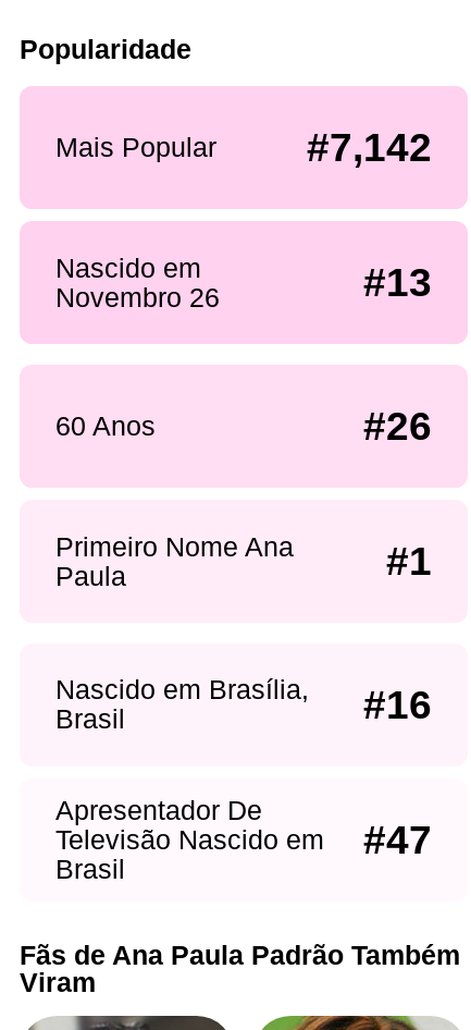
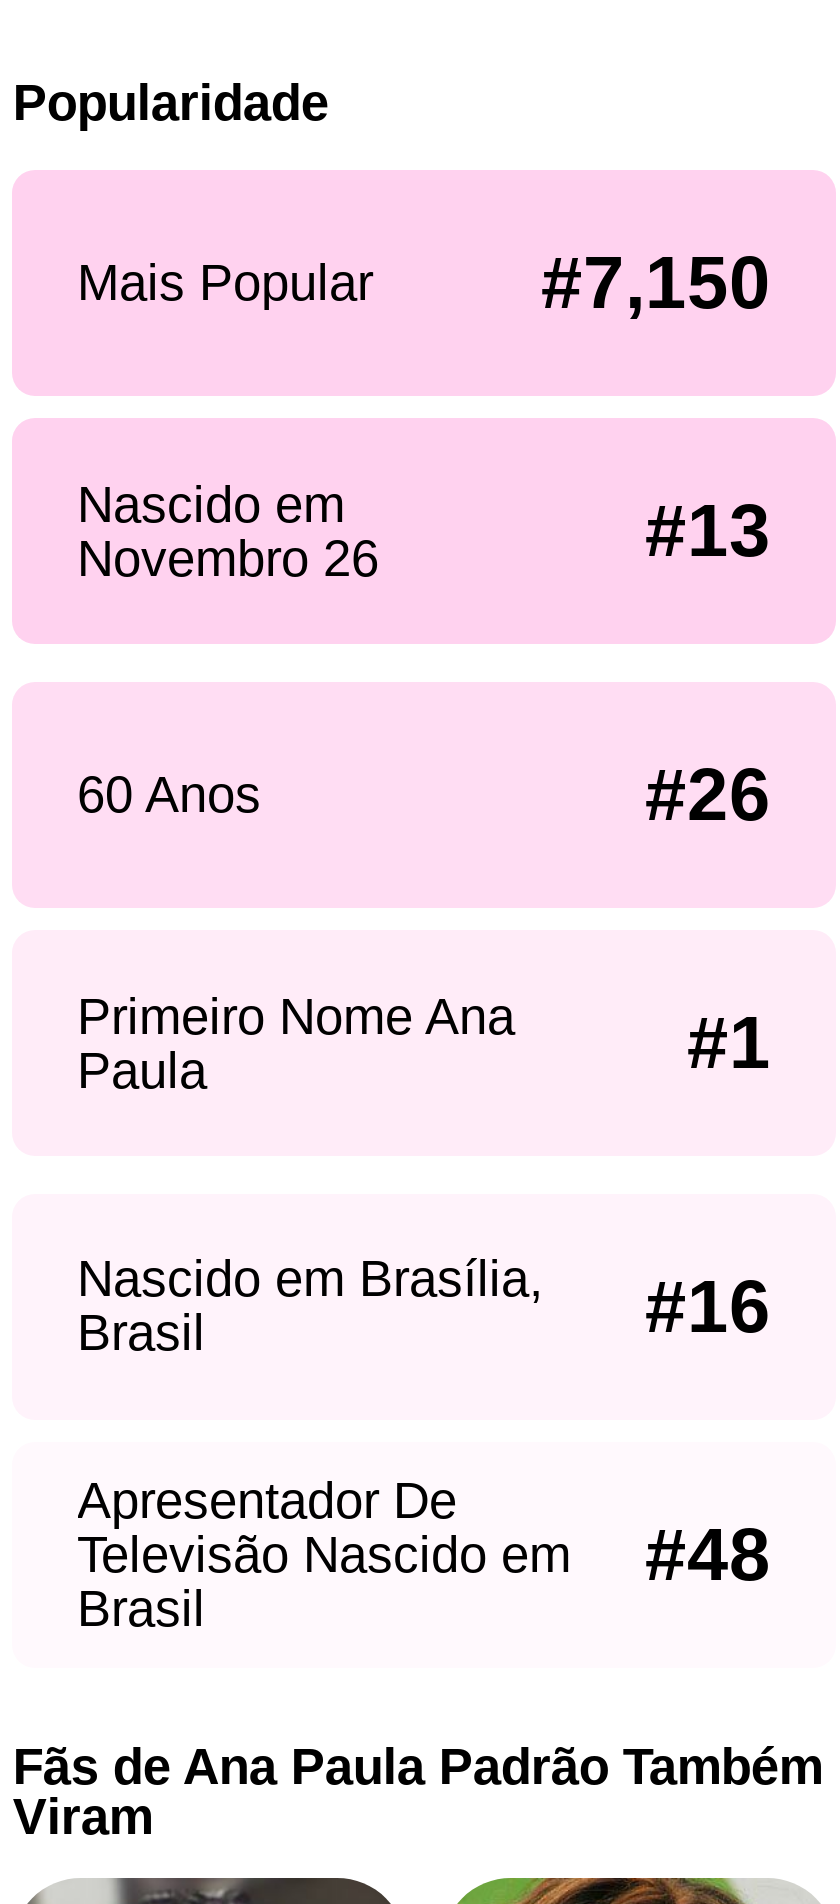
- #7,142
+ #7,150

- Televisão Nascido em #47
+ Televisão Nascido em #48
